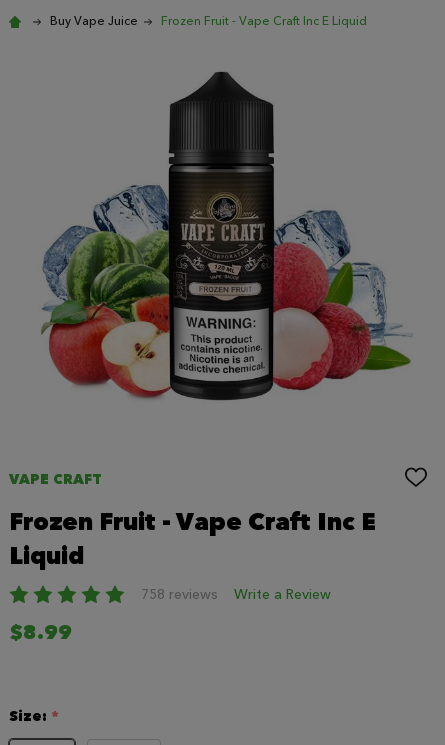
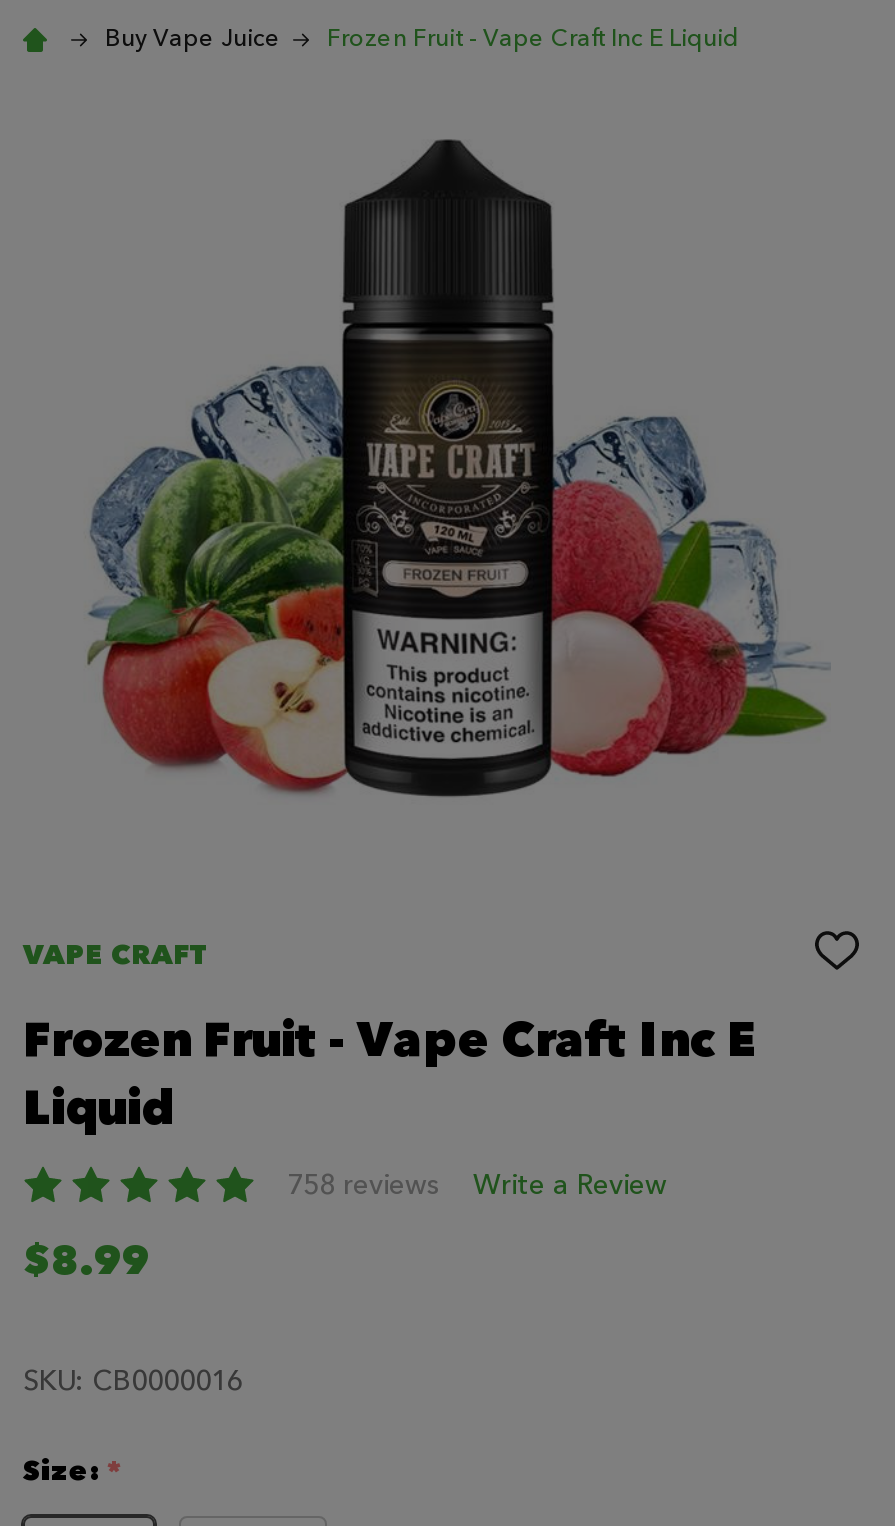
+ SKU: CB0000016
